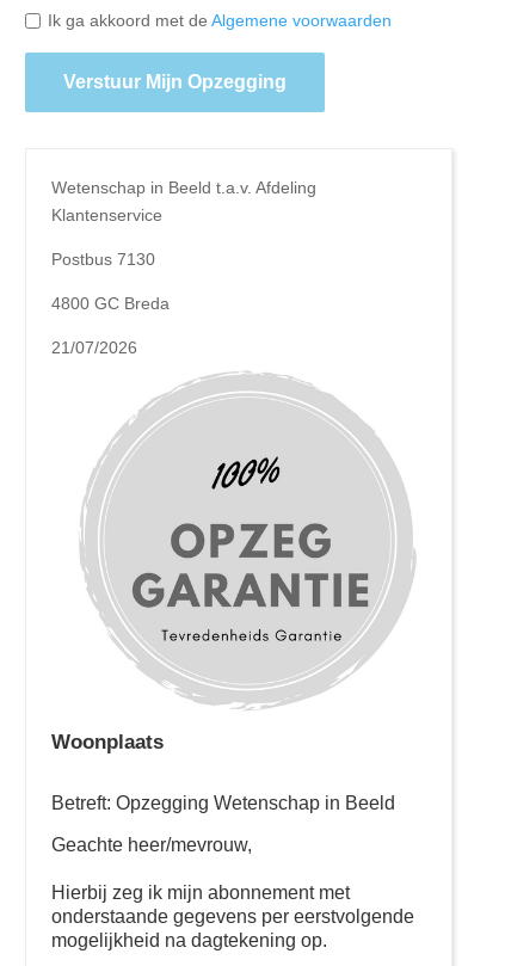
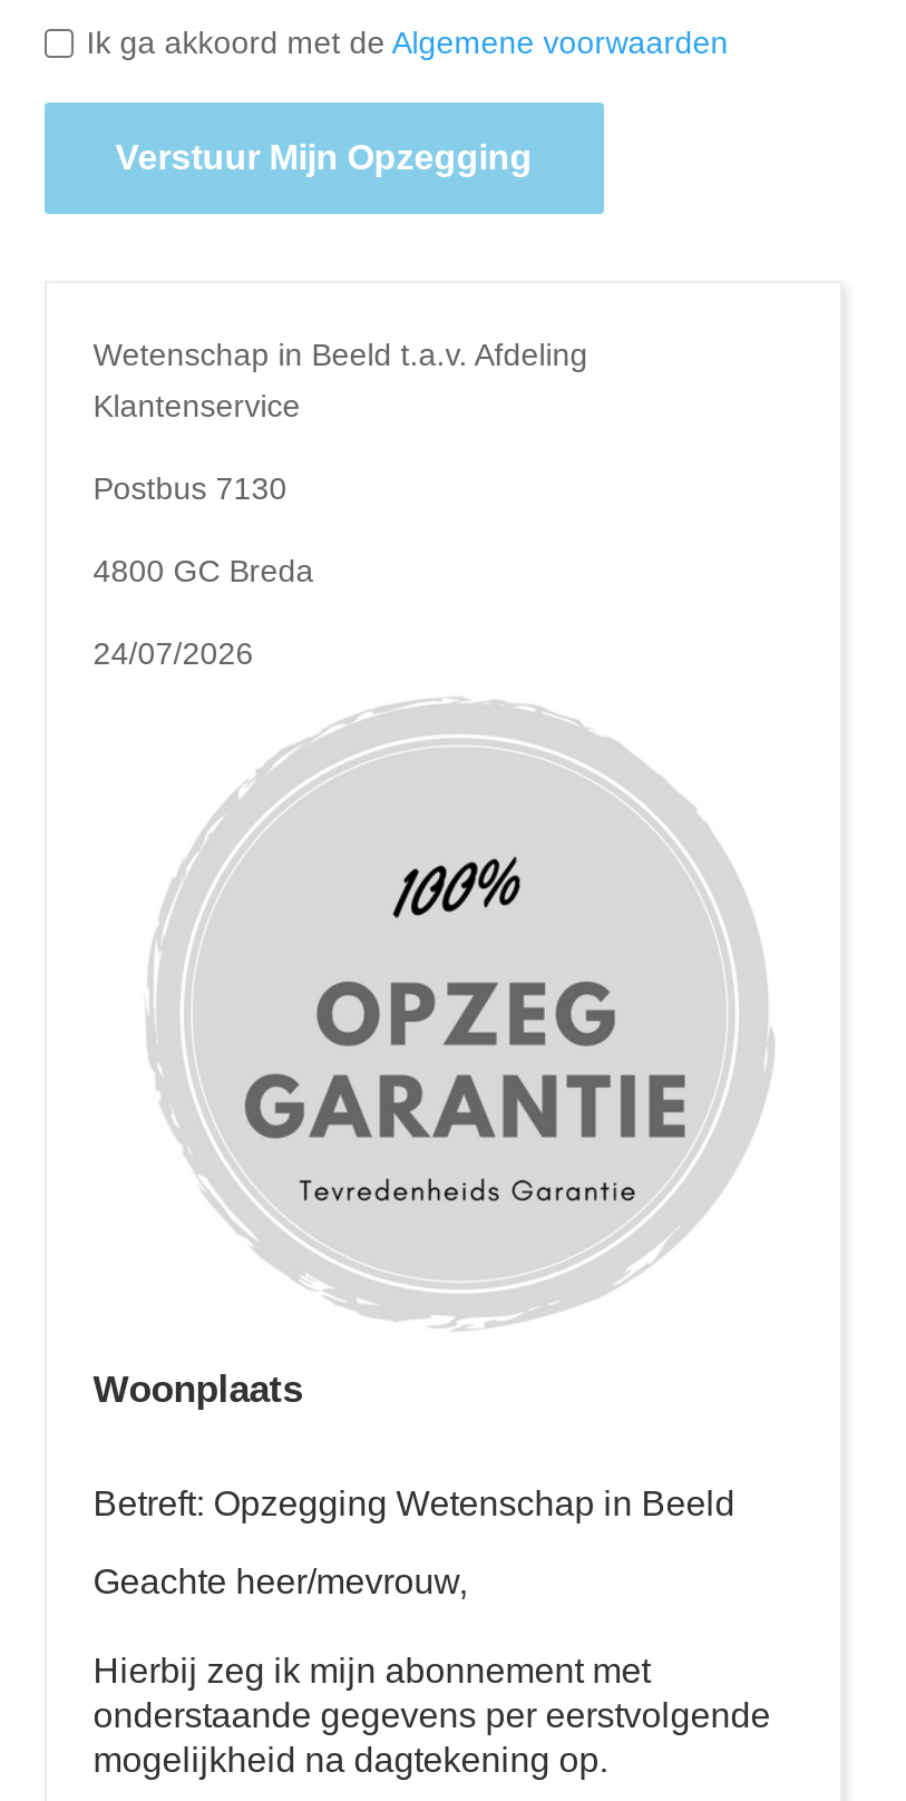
- 21/07/2026
+ 24/07/2026
